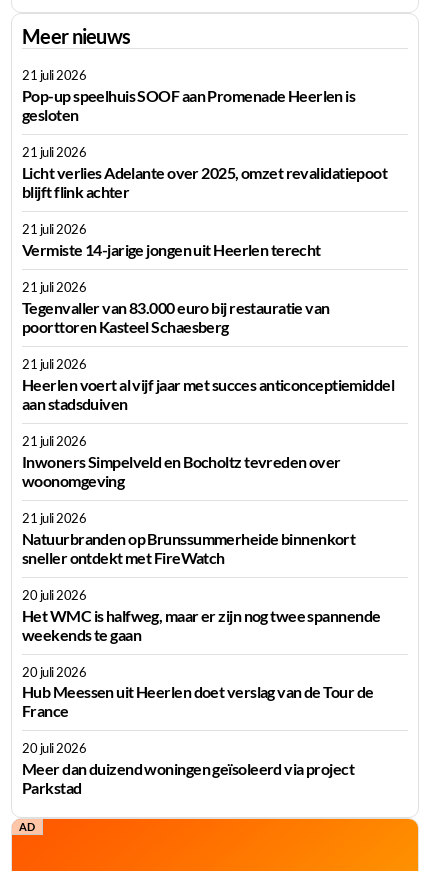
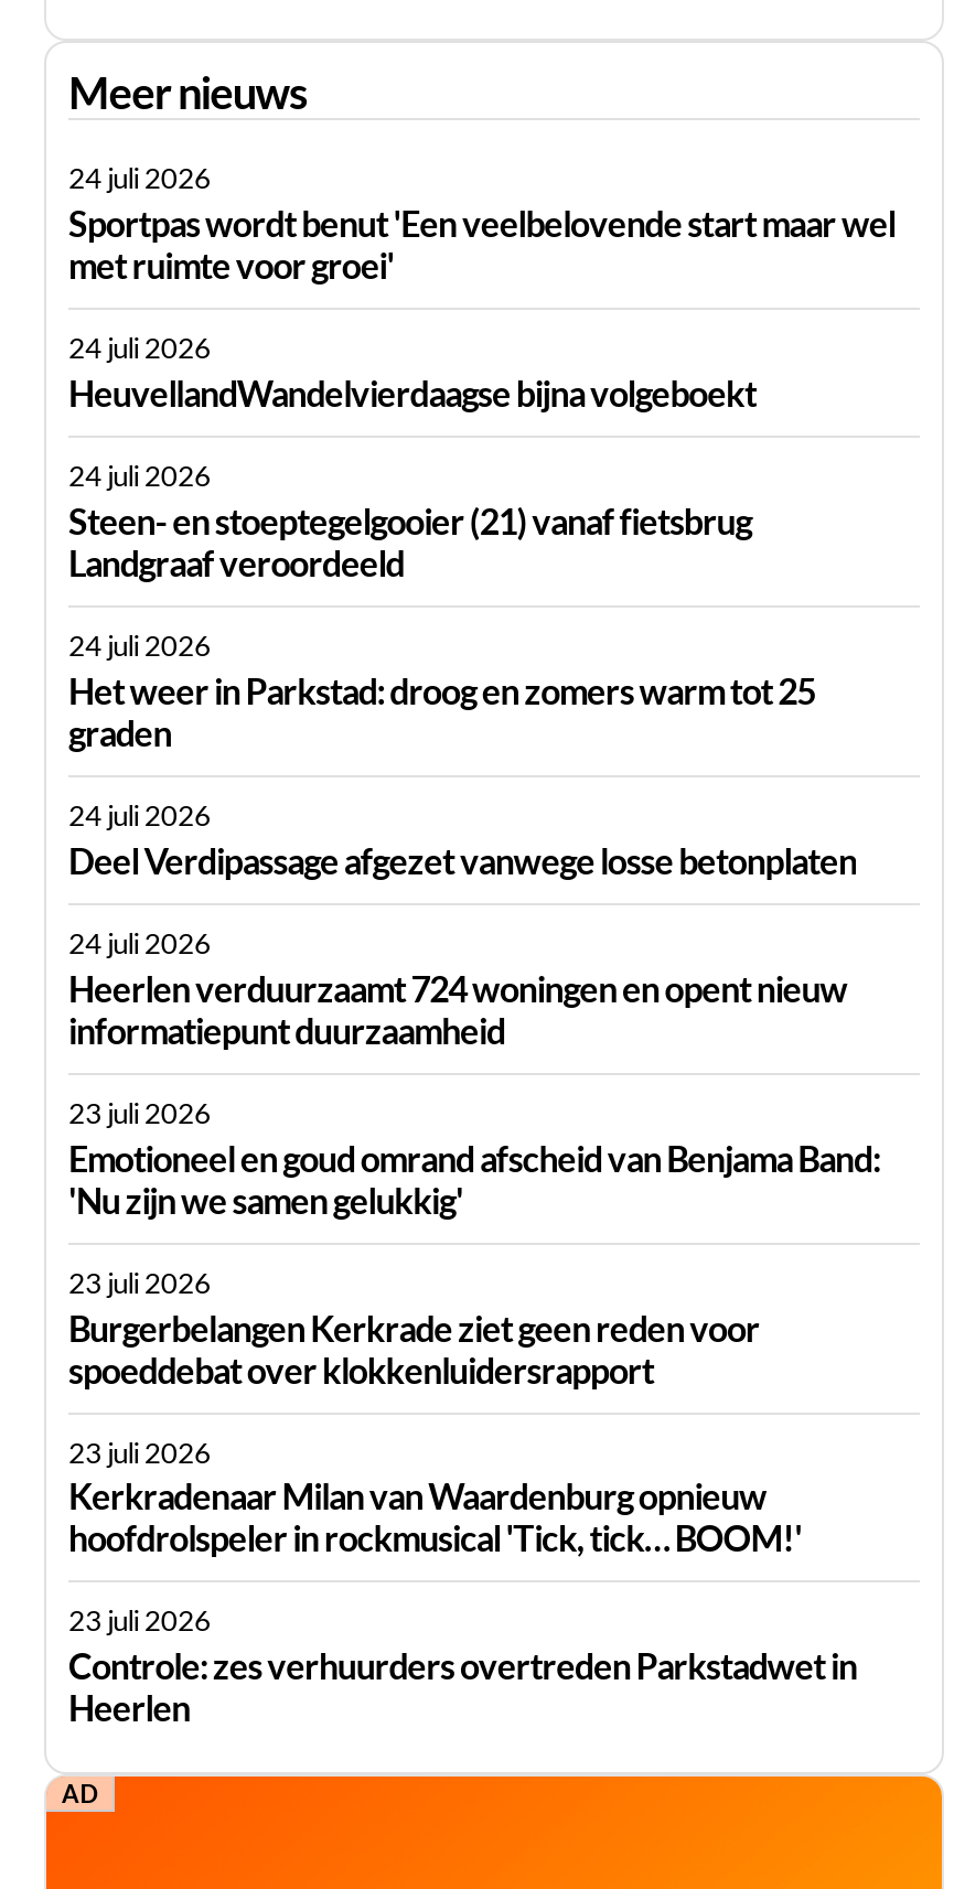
- 21 juli 2026
- Pop-up speelhuis SOOF aan Promenade Heerlen is
- gesloten
+ 24 juli 2026
+ Sportpas wordt benut 'Een veelbelovende start maar wel
+ met ruimte voor groei'

- 21 juli 2026
- Licht verlies Adelante over 2025, omzet revalidatiepoot
- blijft flink achter
+ 24 juli 2026
+ HeuvellandWandelvierdaagse bijna volgeboekt

- 21 juli 2026
- Vermiste 14-jarige jongen uit Heerlen terecht
+ 24 juli 2026
+ Steen- en stoeptegelgooier (21) vanaf fietsbrug
+ Landgraaf veroordeeld

- 21 juli 2026
- Tegenvaller van 83.000 euro bij restauratie van
- poorttoren Kasteel Schaesberg
+ 24 juli 2026
+ Het weer in Parkstad: droog en zomers warm tot 25
+ graden

- 21 juli 2026
- Heerlen voert al vijf jaar met succes anticonceptiemiddel
- aan stadsduiven
+ 24 juli 2026
+ Deel Verdipassage afgezet vanwege losse betonplaten

- 21 juli 2026
- Inwoners Simpelveld en Bocholtz tevreden over
- woonomgeving
+ 24 juli 2026
+ Heerlen verduurzaamt 724 woningen en opent nieuw
+ informatiepunt duurzaamheid

- 21 juli 2026
- Natuurbranden op Brunssummerheide binnenkort
- sneller ontdekt met FireWatch
+ 23 juli 2026
+ Emotioneel en goud omrand afscheid van Benjama Band:
+ 'Nu zijn we samen gelukkig'

- 20 juli 2026
- Het WMC is halfweg, maar er zijn nog twee spannende
- weekends te gaan
+ 23 juli 2026
+ Burgerbelangen Kerkrade ziet geen reden voor
+ spoeddebat over klokkenluidersrapport

- 20 juli 2026
- Hub Meessen uit Heerlen doet verslag van de Tour de
- France
+ 23 juli 2026
+ Kerkradenaar Milan van Waardenburg opnieuw
+ hoofdrolspeler in rockmusical 'Tick, tick… BOOM!'

- 20 juli 2026
- Meer dan duizend woningen geïsoleerd via project
- Parkstad
+ 23 juli 2026
+ Controle: zes verhuurders overtreden Parkstadwet in
+ Heerlen
